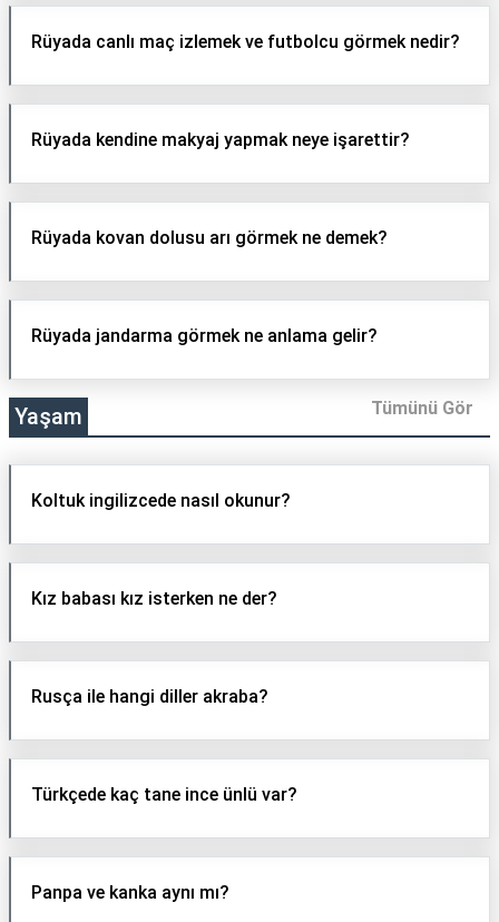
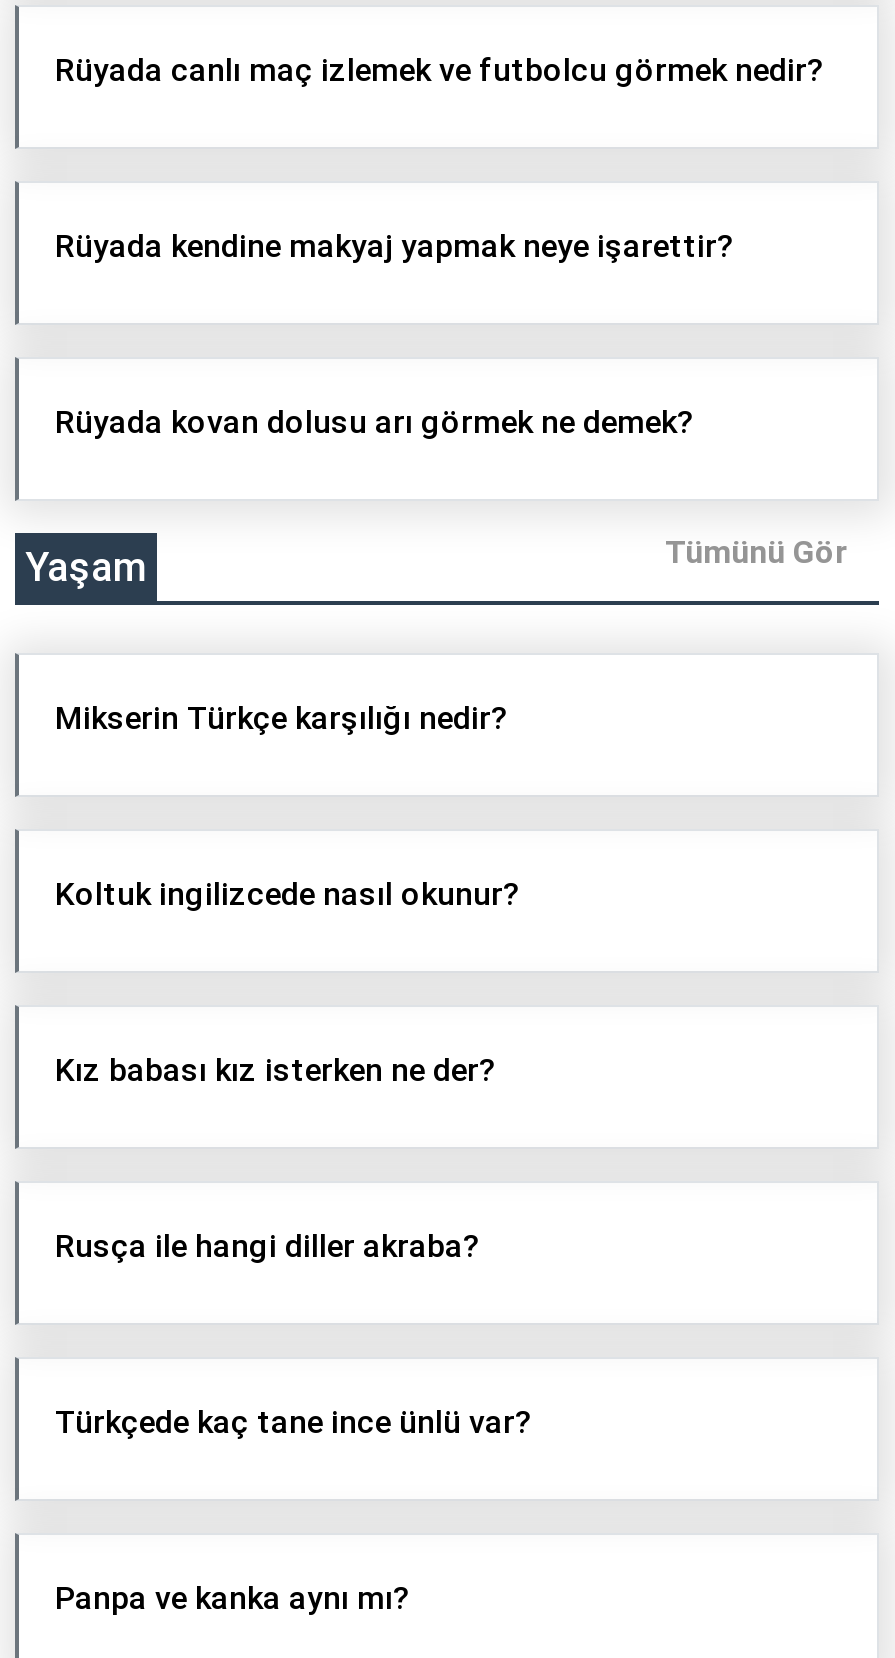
- Rüyada jandarma görmek ne anlama gelir?

moved up: Yaşam | Tümünü Gör

+ Mikserin Türkçe karşılığı nedir?
